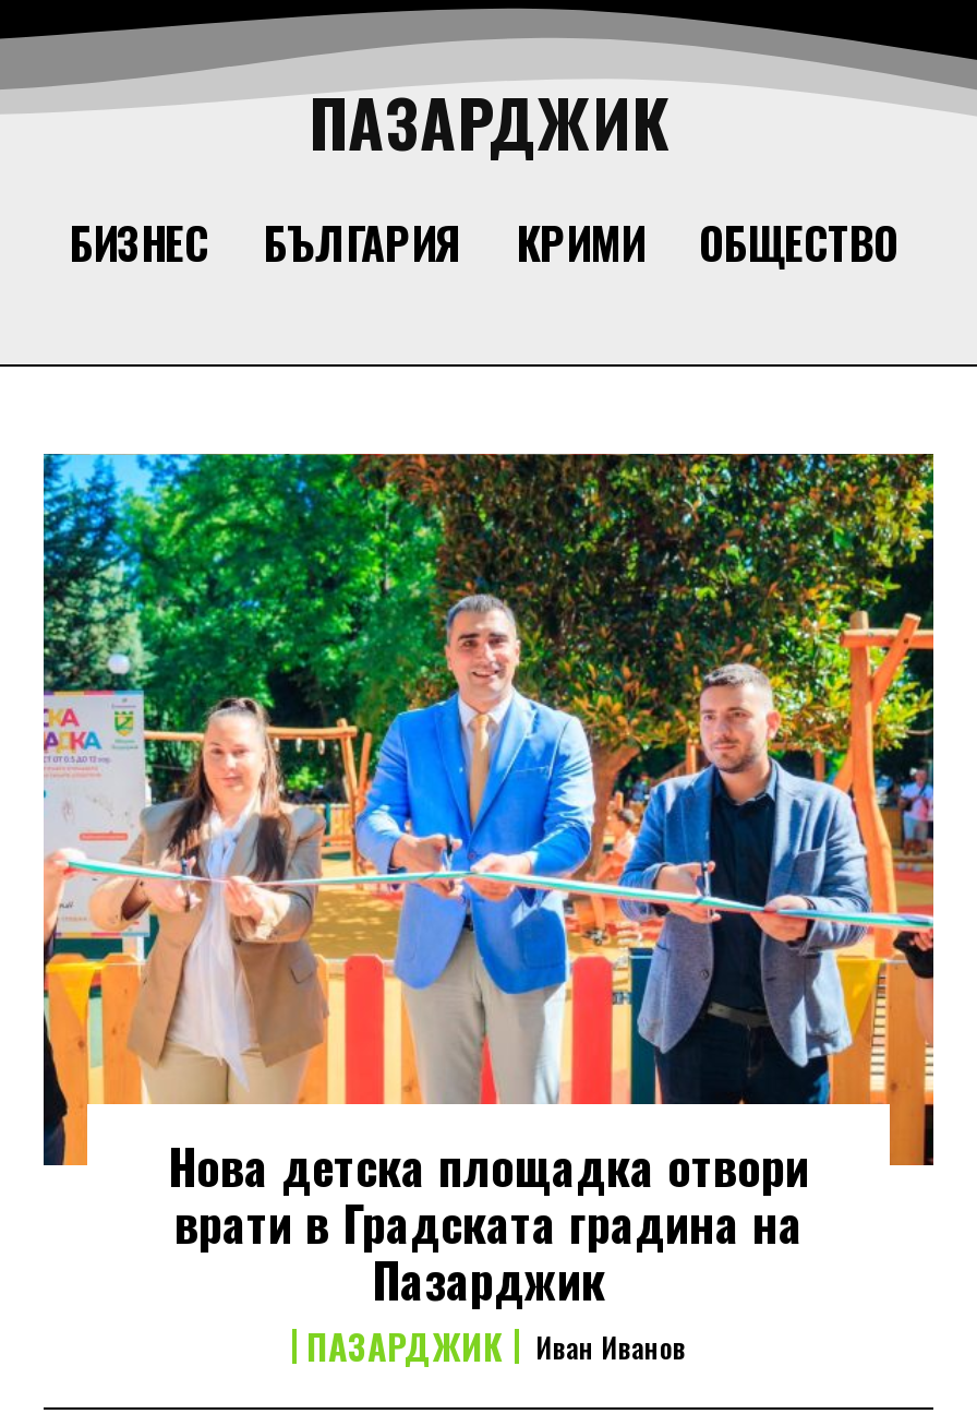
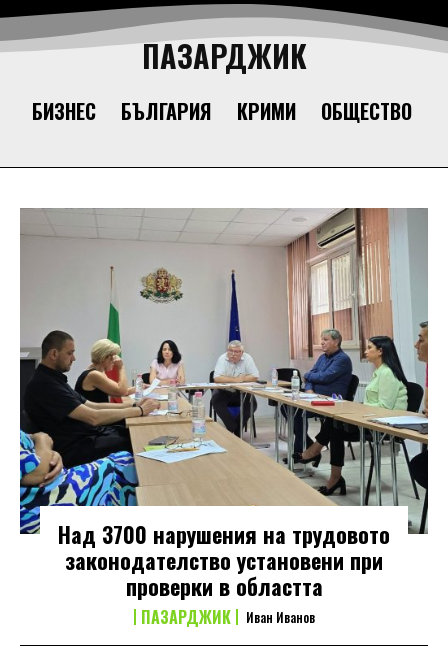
- [image]
- Нова детска площадка отвори
- врати в Градската градина на
- Пазарджик
+ [image]
+ Над 3700 нарушения на трудовото
+ законодателство установени при
+ проверки в областта
